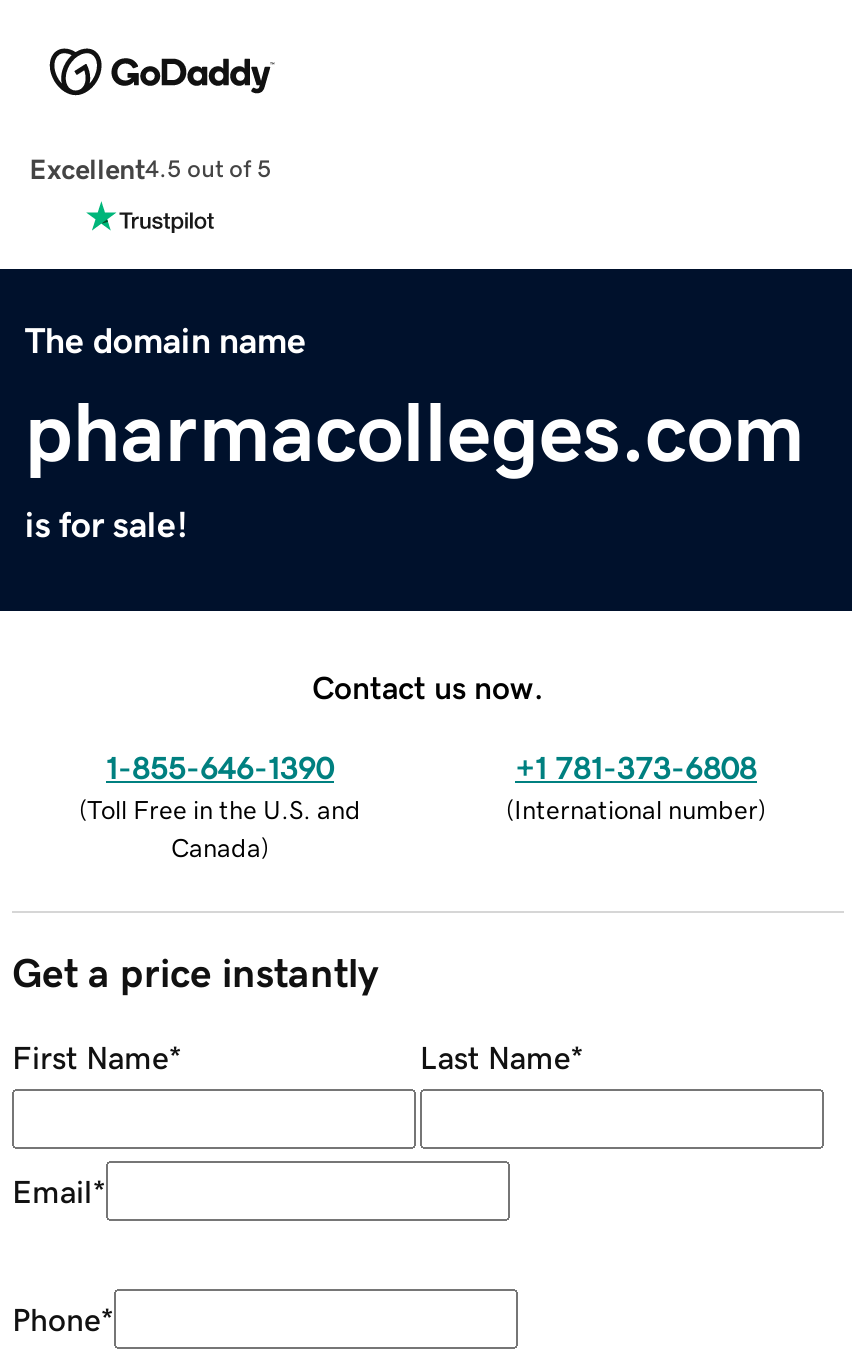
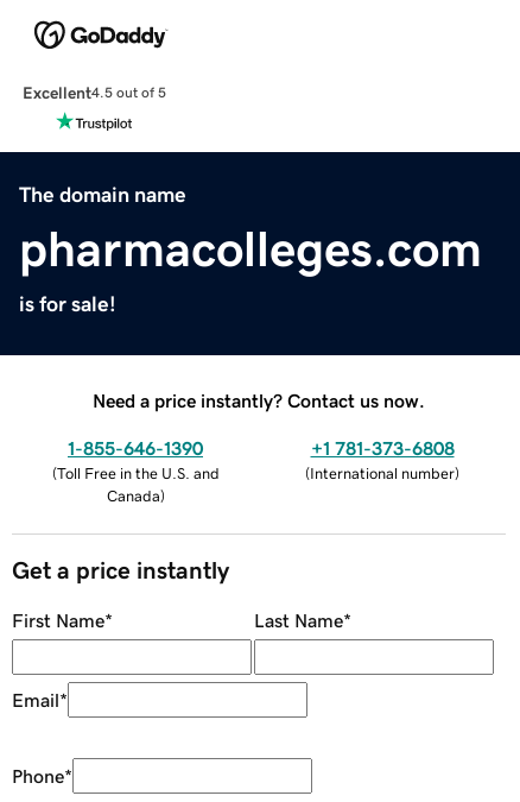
- Contact us now.
+ Need a price instantly? Contact us now.
